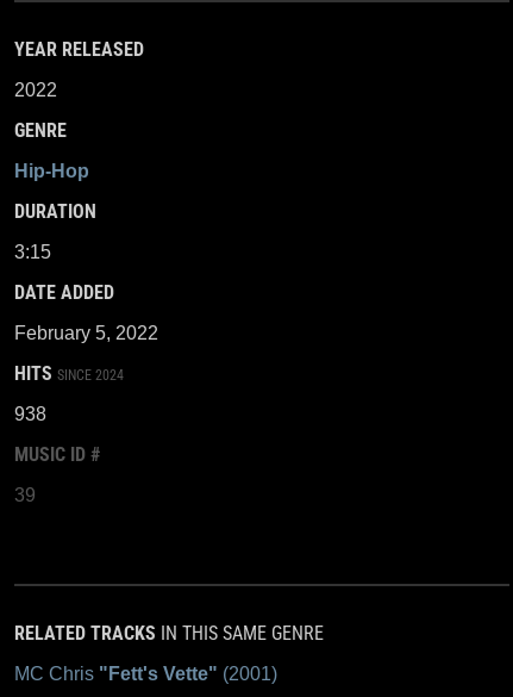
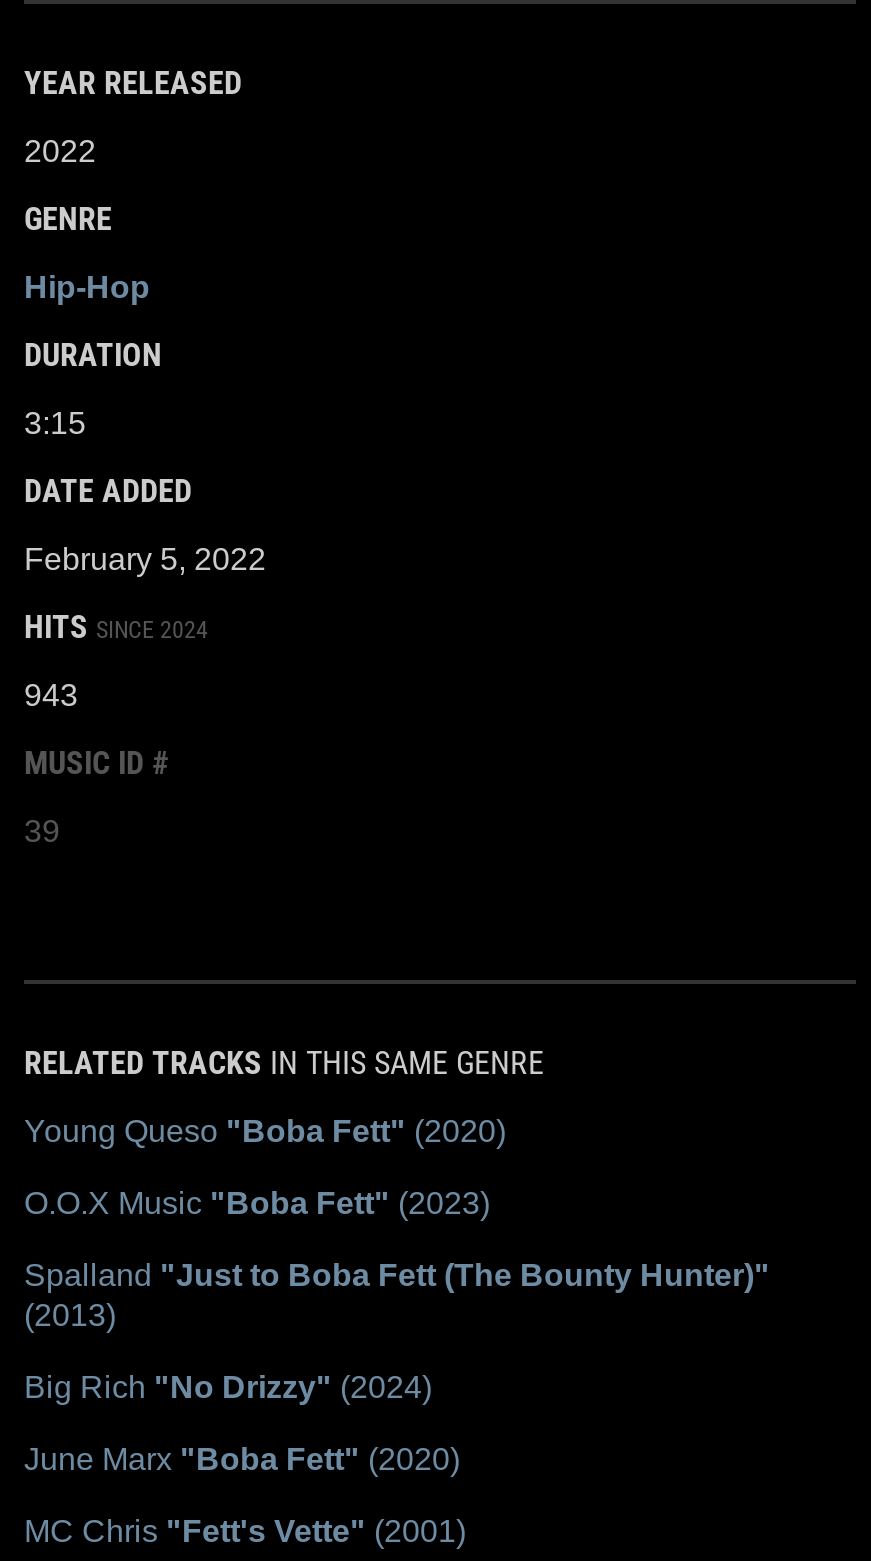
- 938
+ 943

+ Young Queso "Boba Fett" (2020)
+ O.O.X Music "Boba Fett" (2023)
+ Spalland "Just to Boba Fett (The Bounty Hunter)"
+ (2013)
+ Big Rich "No Drizzy" (2024)
+ June Marx "Boba Fett" (2020)
